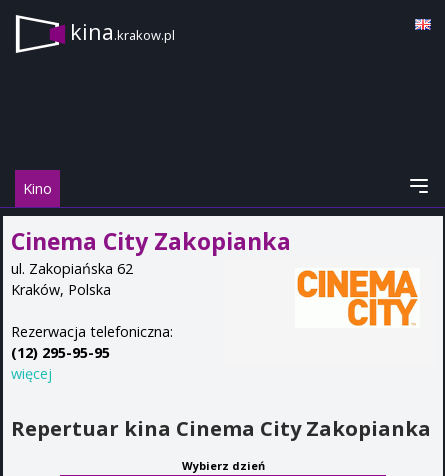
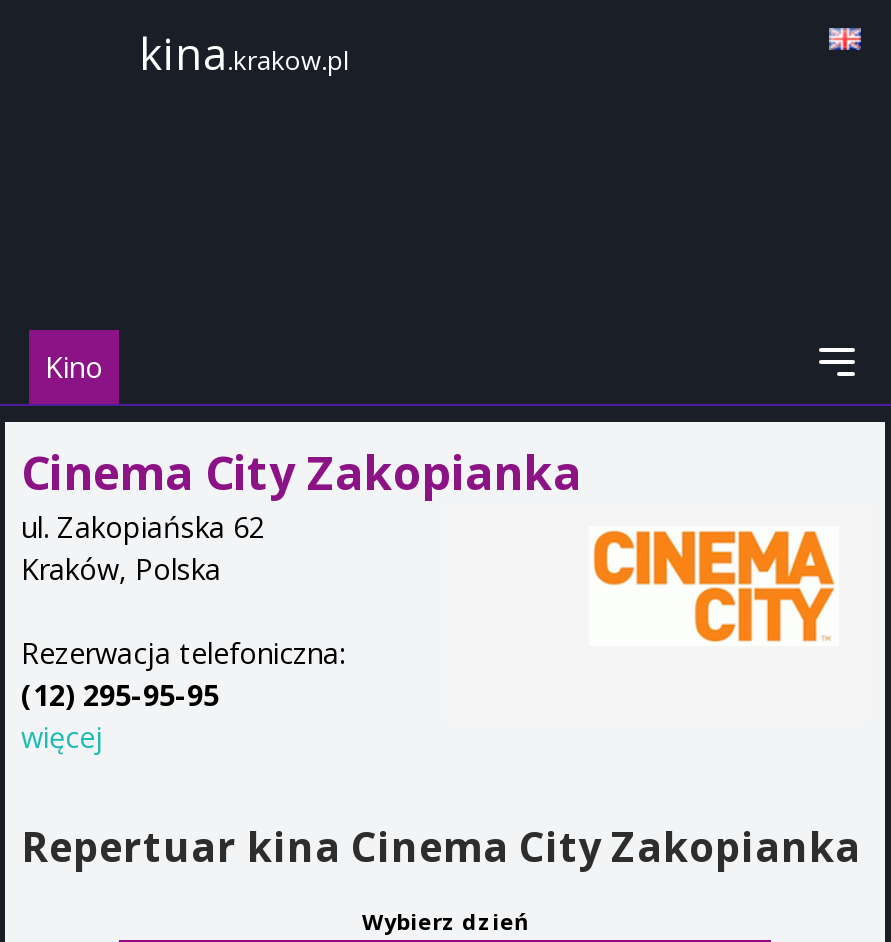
- [image]
